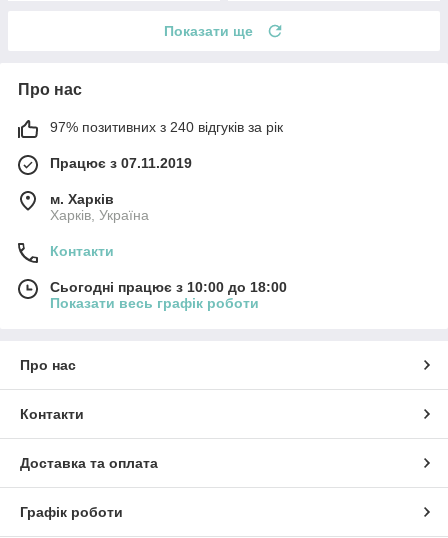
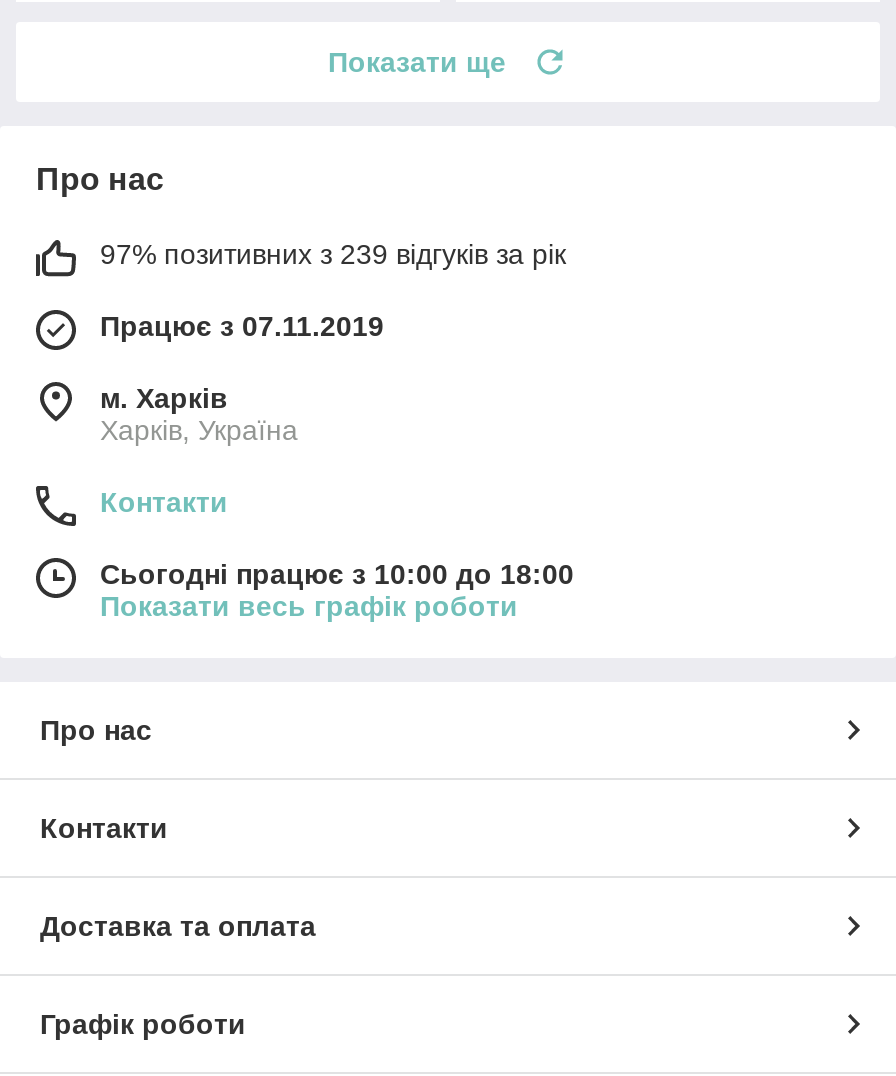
- 97% позитивних з 240 відгуків за рік
+ 97% позитивних з 239 відгуків за рік
